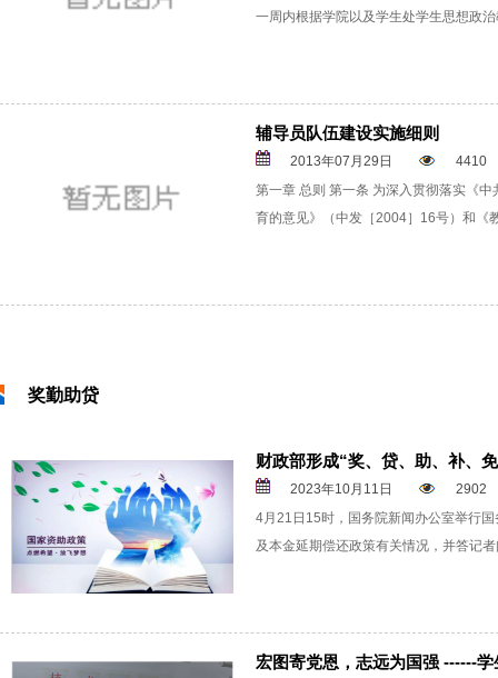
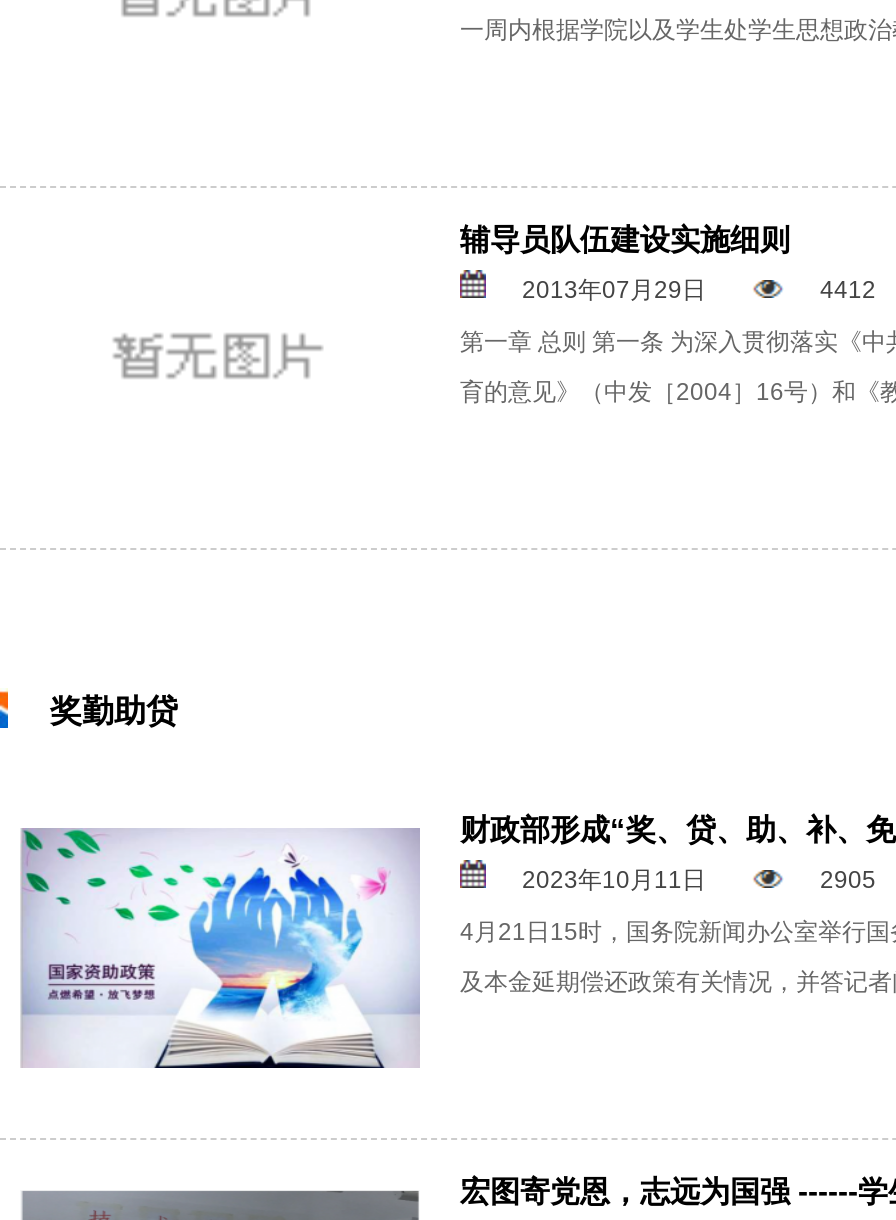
- 4410
+ 4412

- 2902
+ 2905
